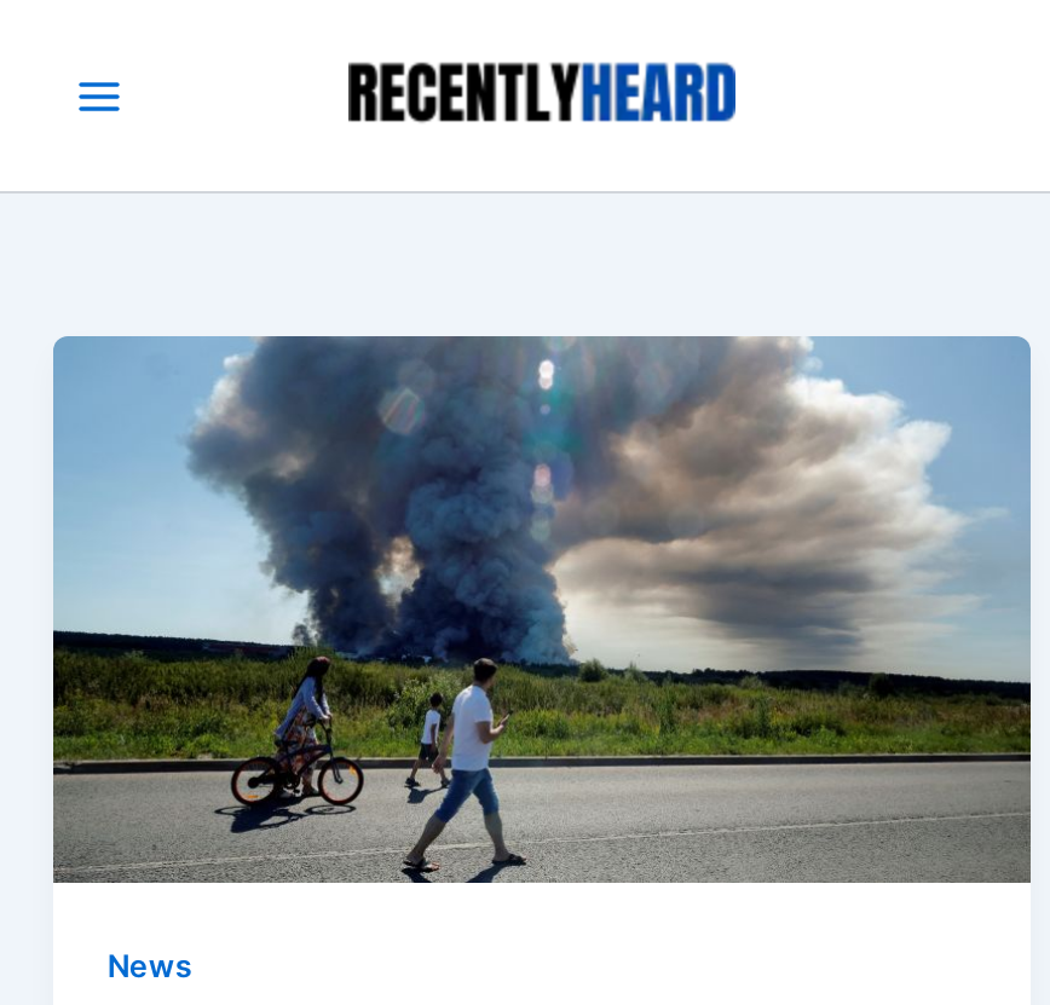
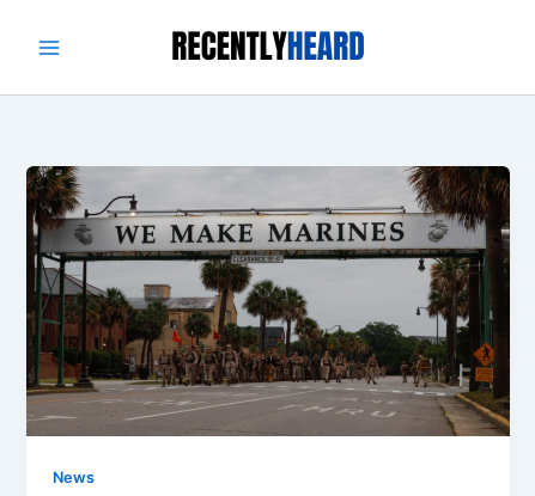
- [image]
+ [image]
